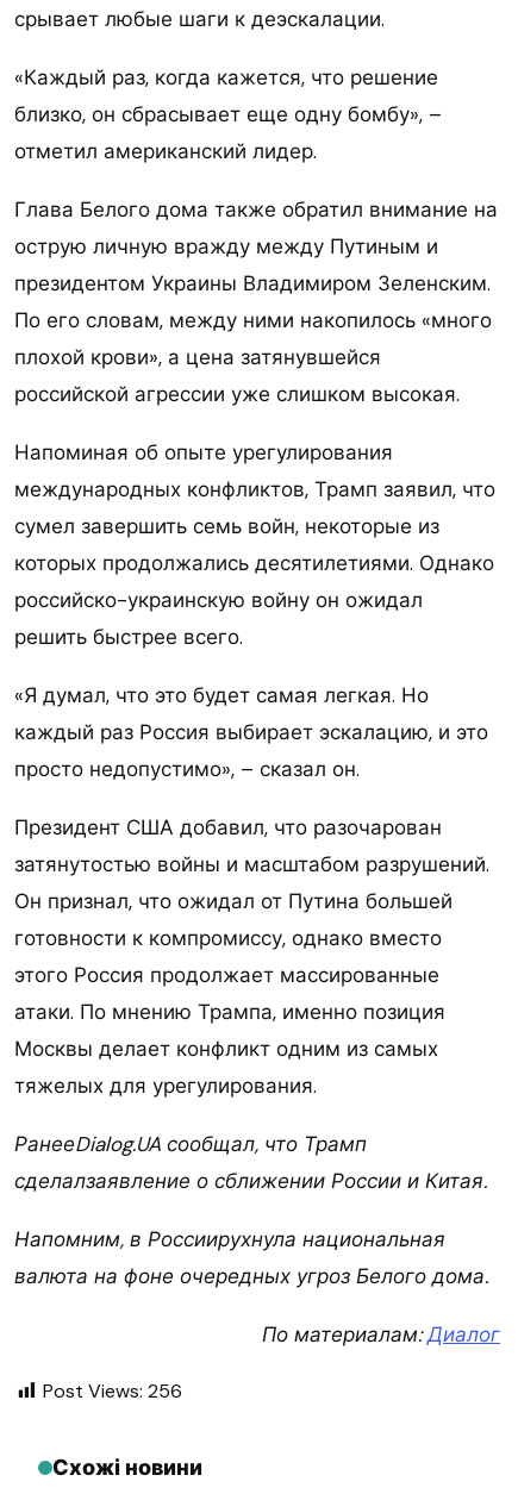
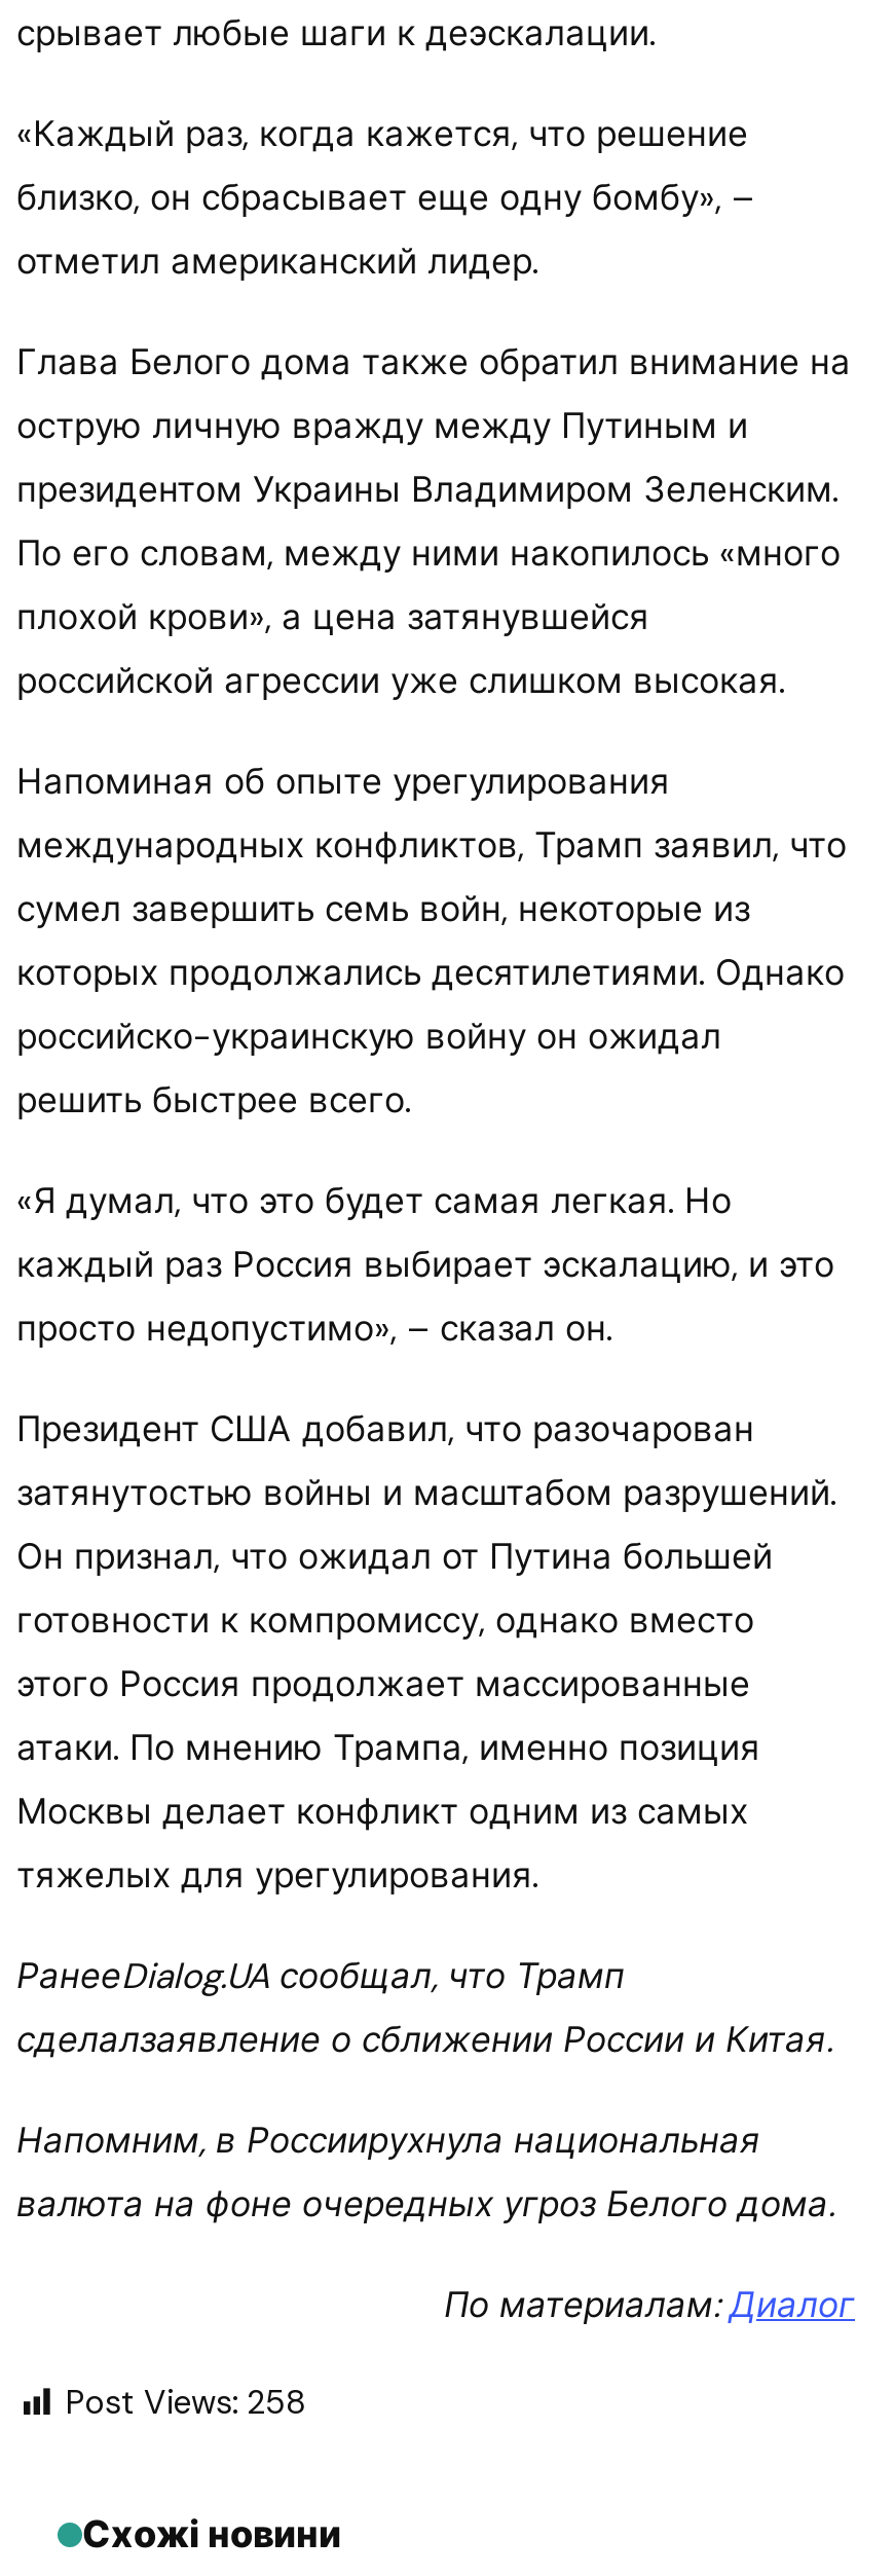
- Post Views: 256
+ Post Views: 258
